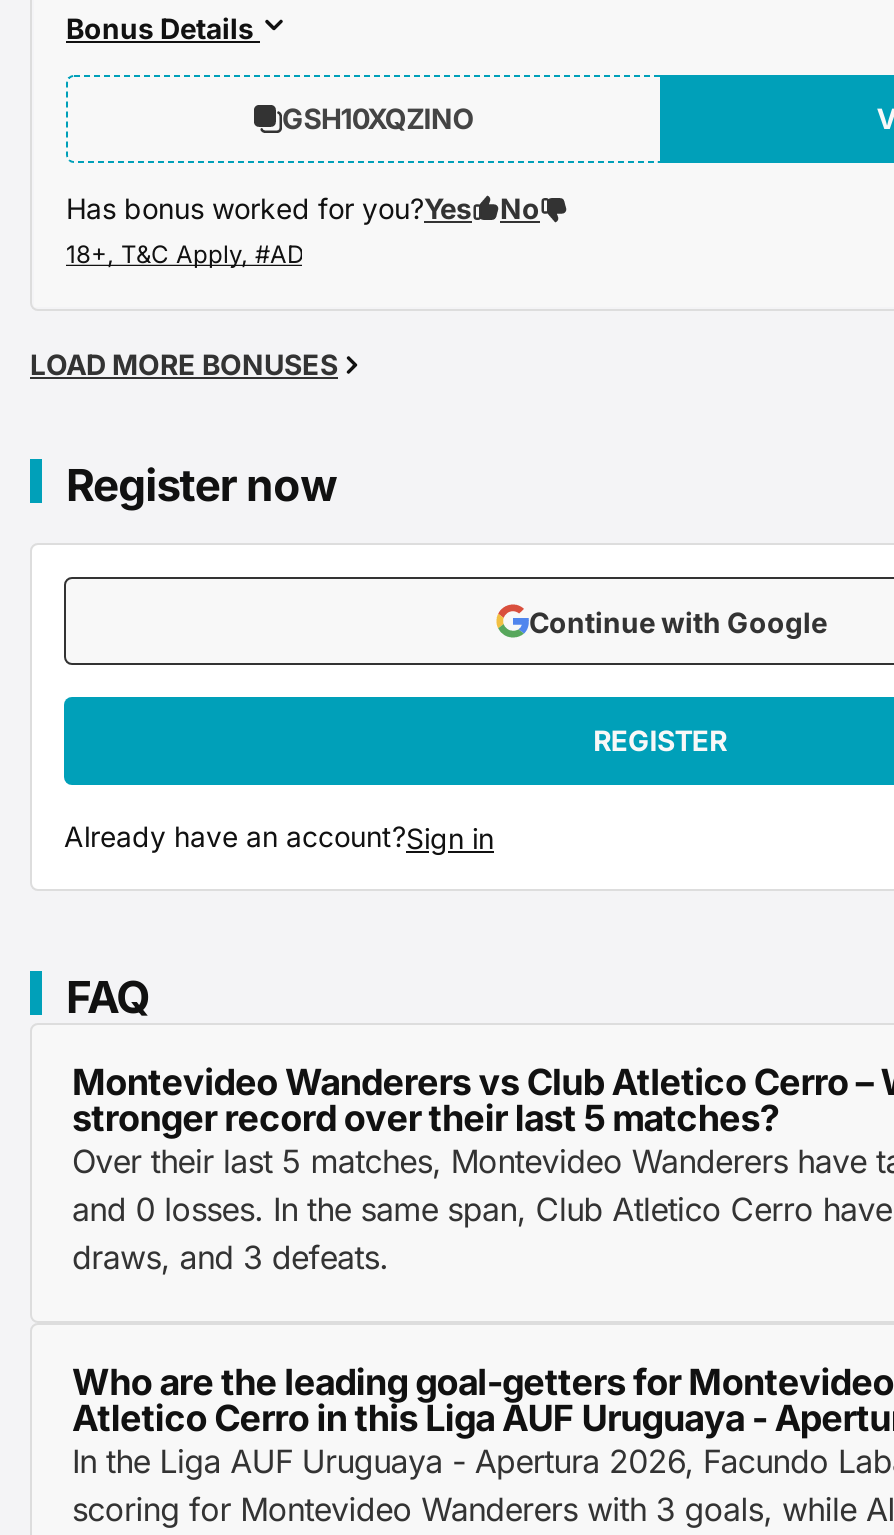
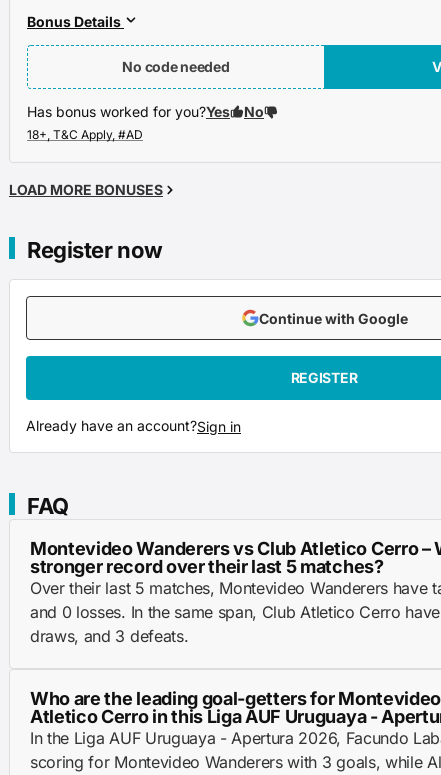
- GSH10XQZINO
+ No code needed
